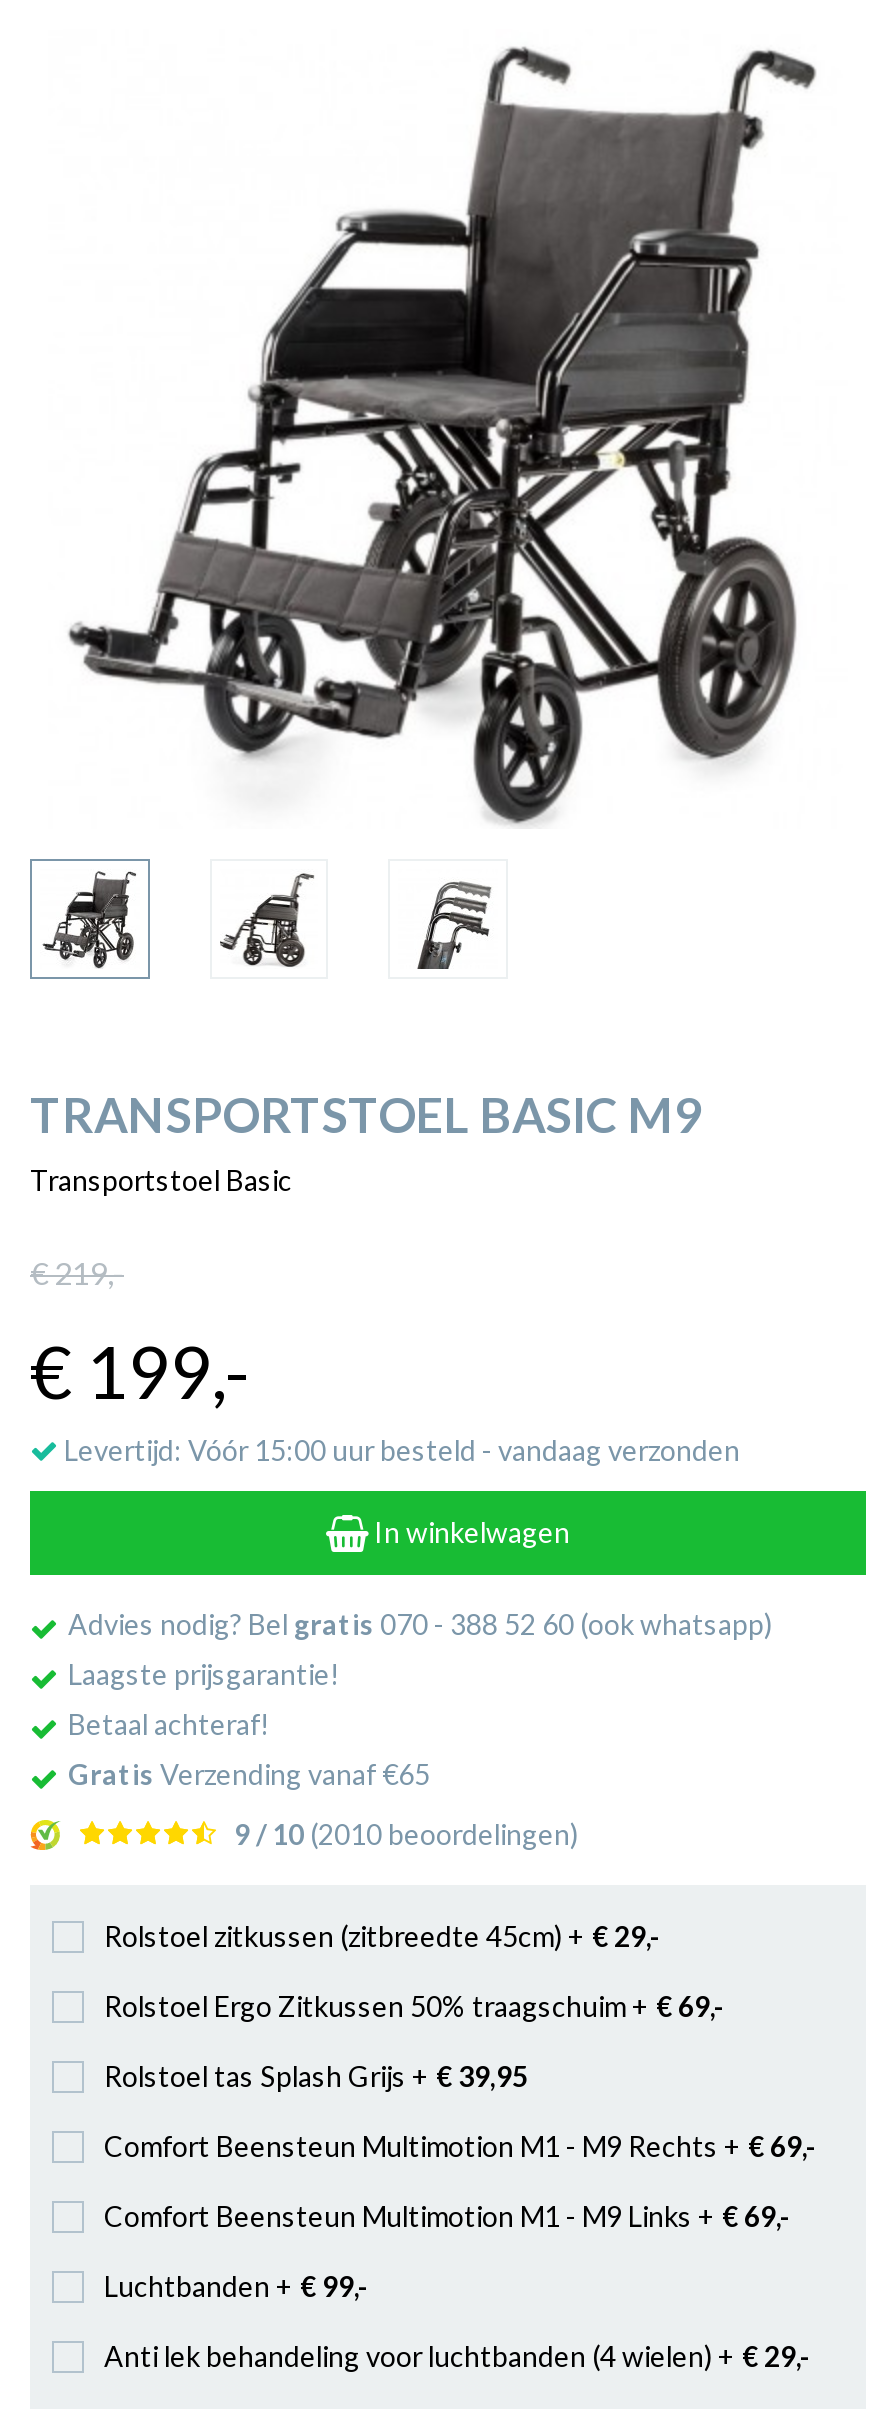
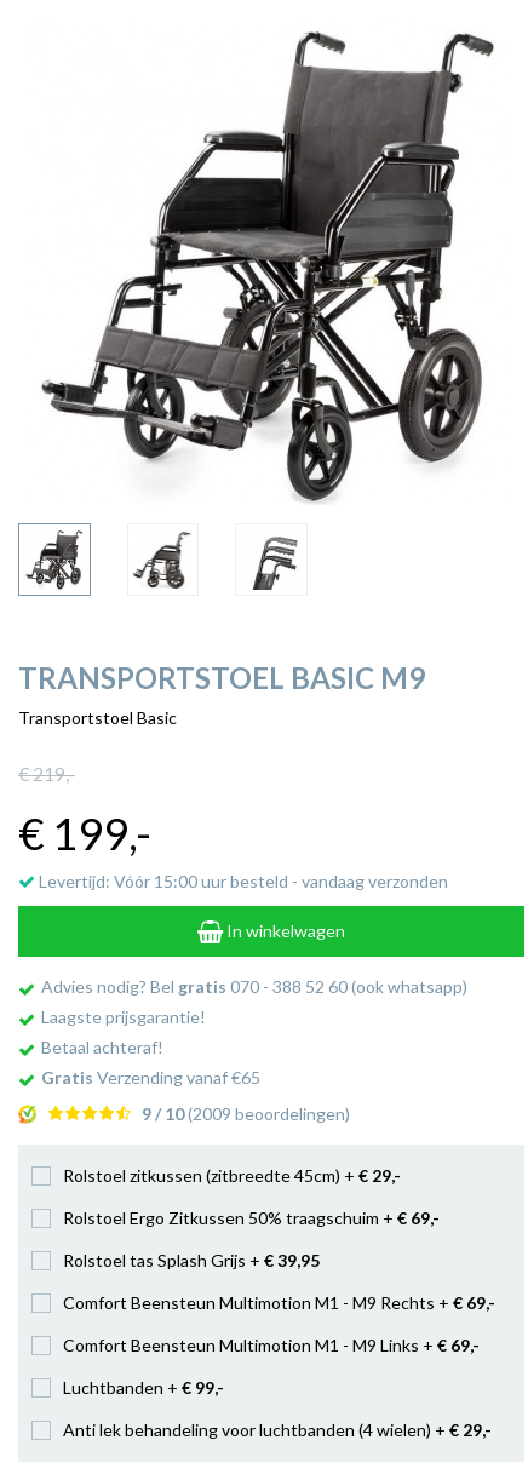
- 9 / 10 (2010 beoordelingen)
+ 9 / 10 (2009 beoordelingen)
